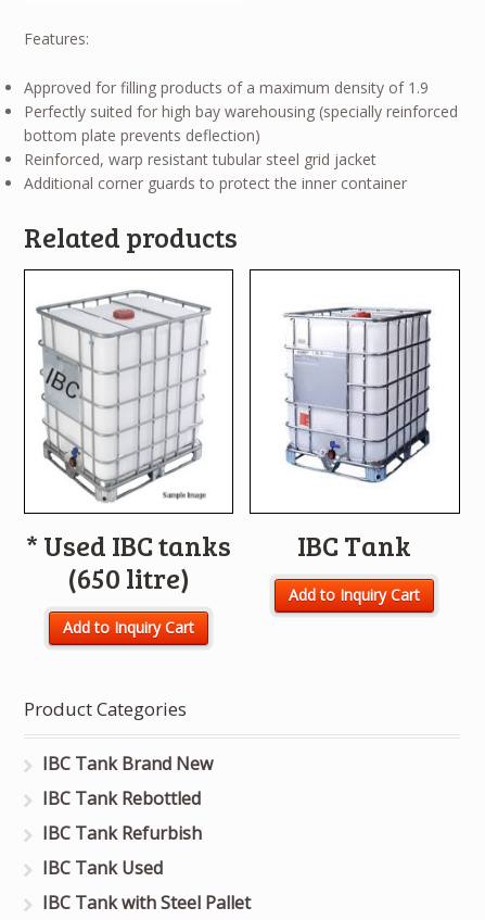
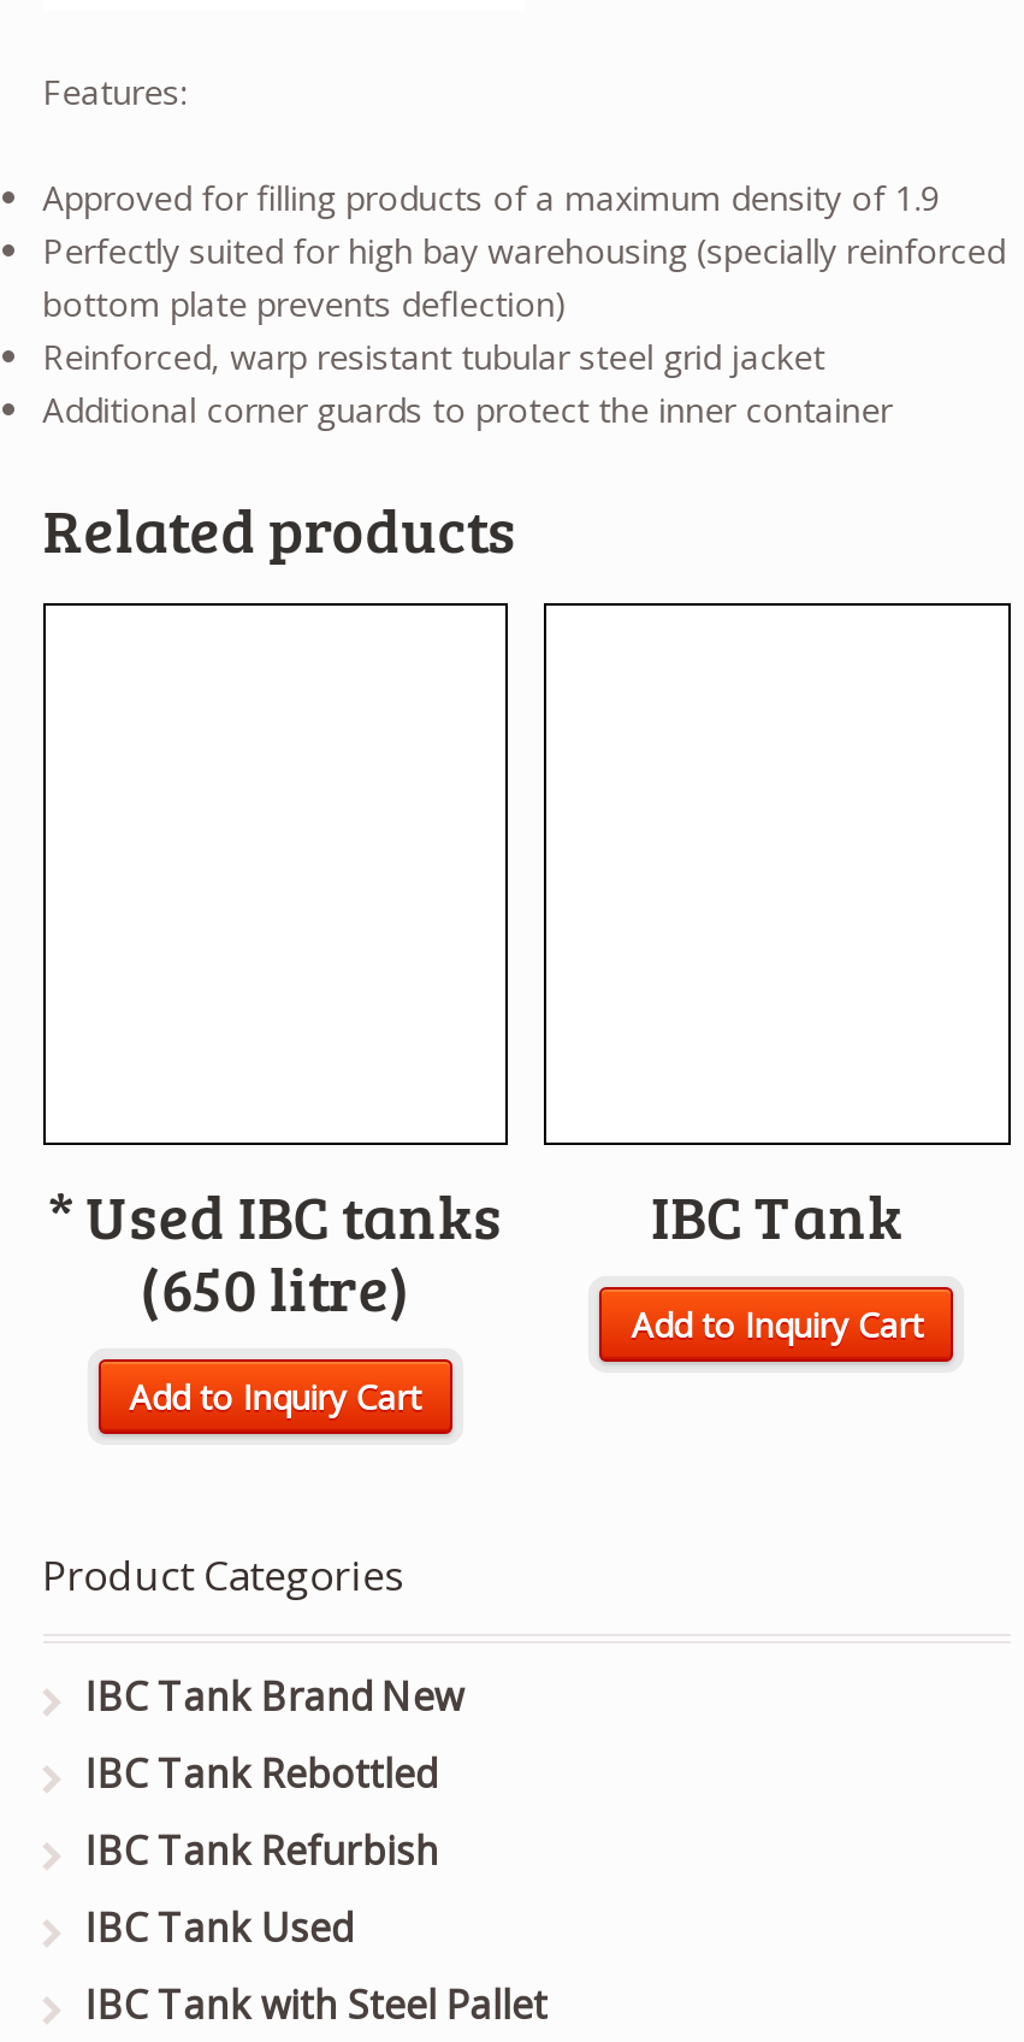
- [image]

- [image]
